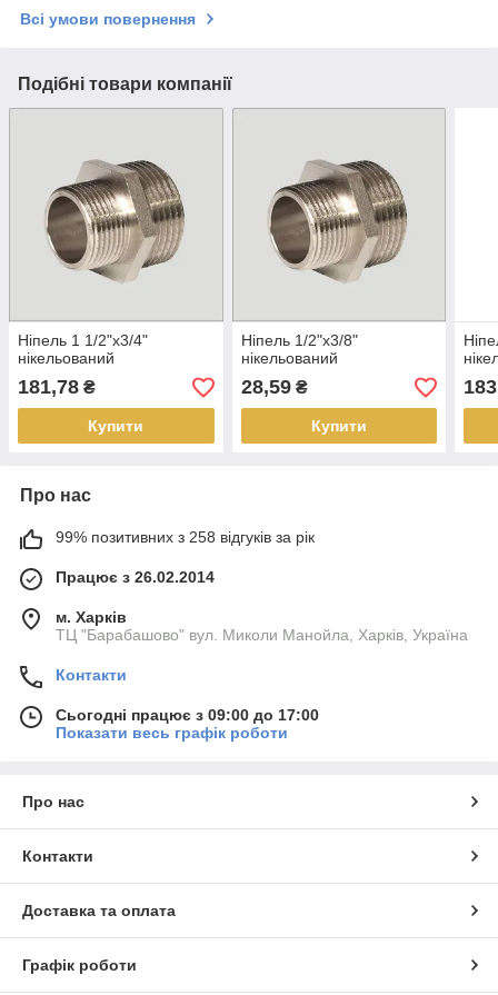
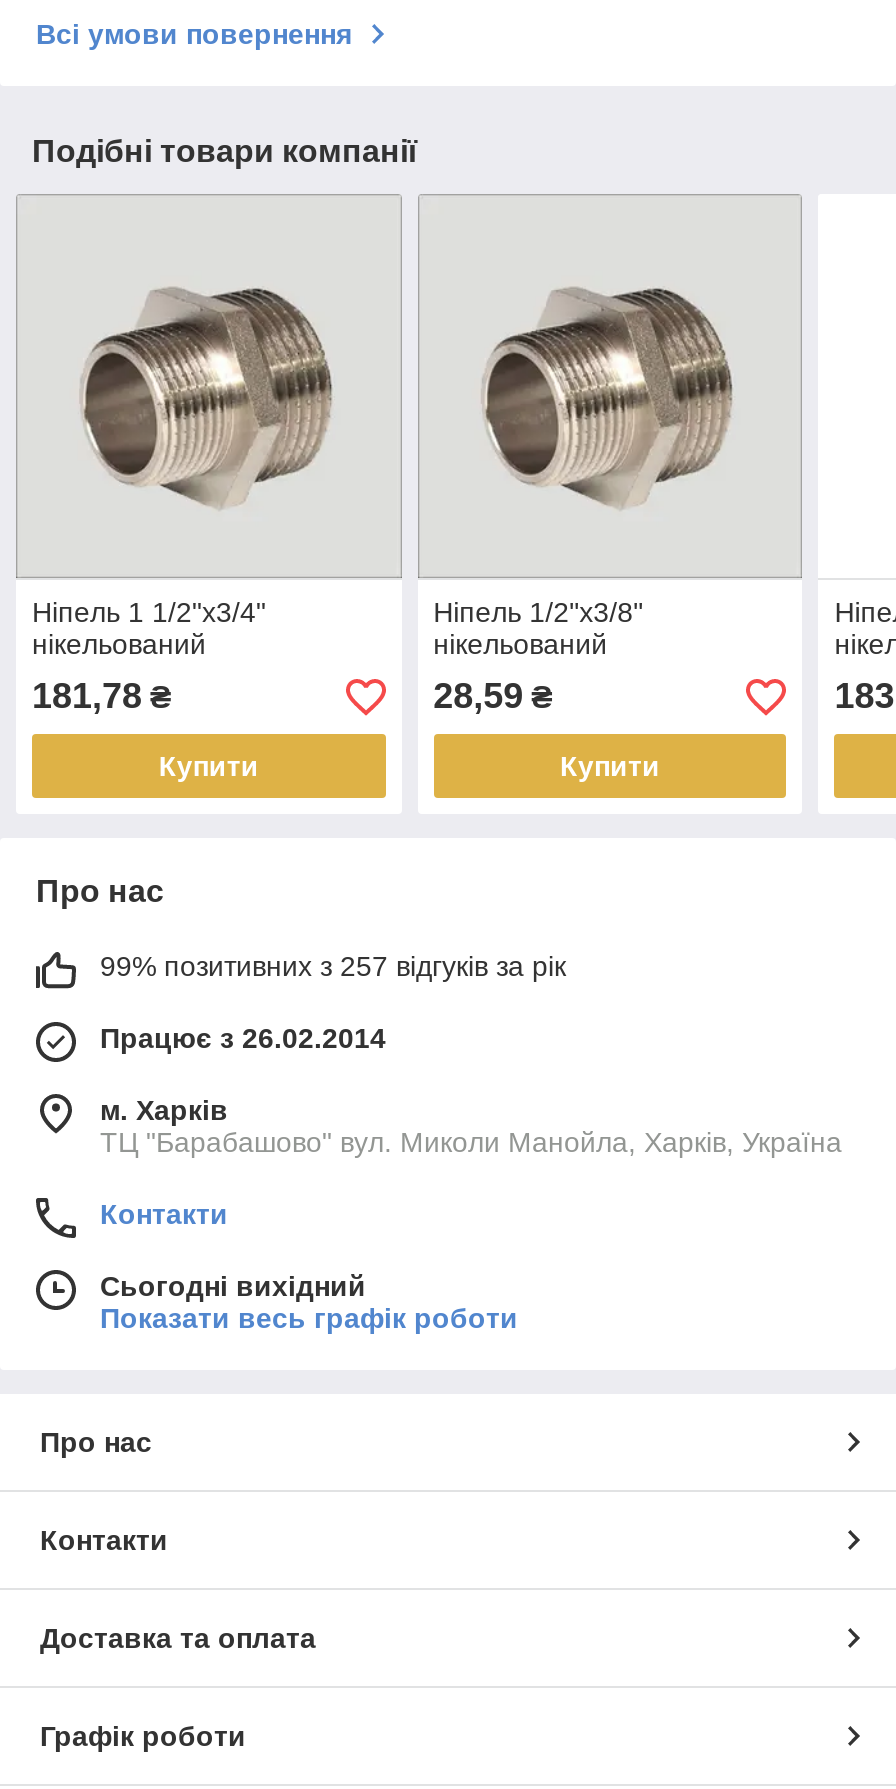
- 99% позитивних з 258 відгуків за рік
+ 99% позитивних з 257 відгуків за рік

- Сьогодні працює з 09:00 до 17:00
+ Сьогодні вихідний
